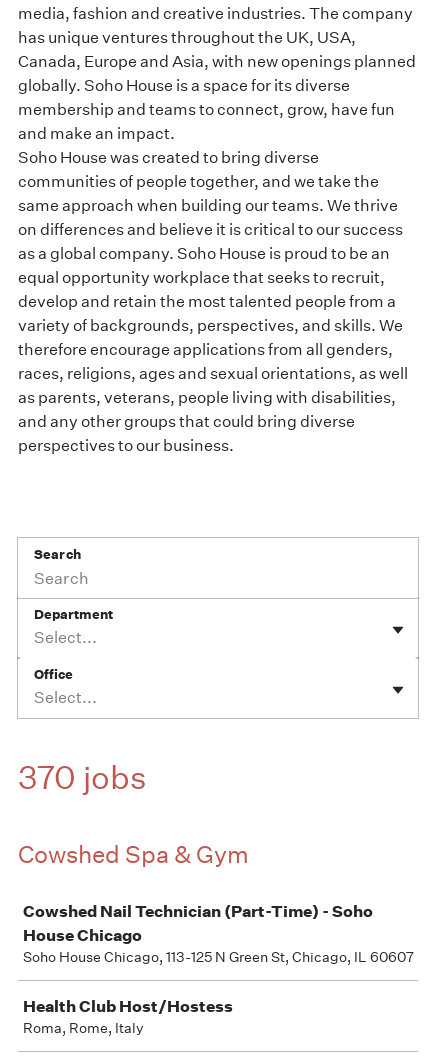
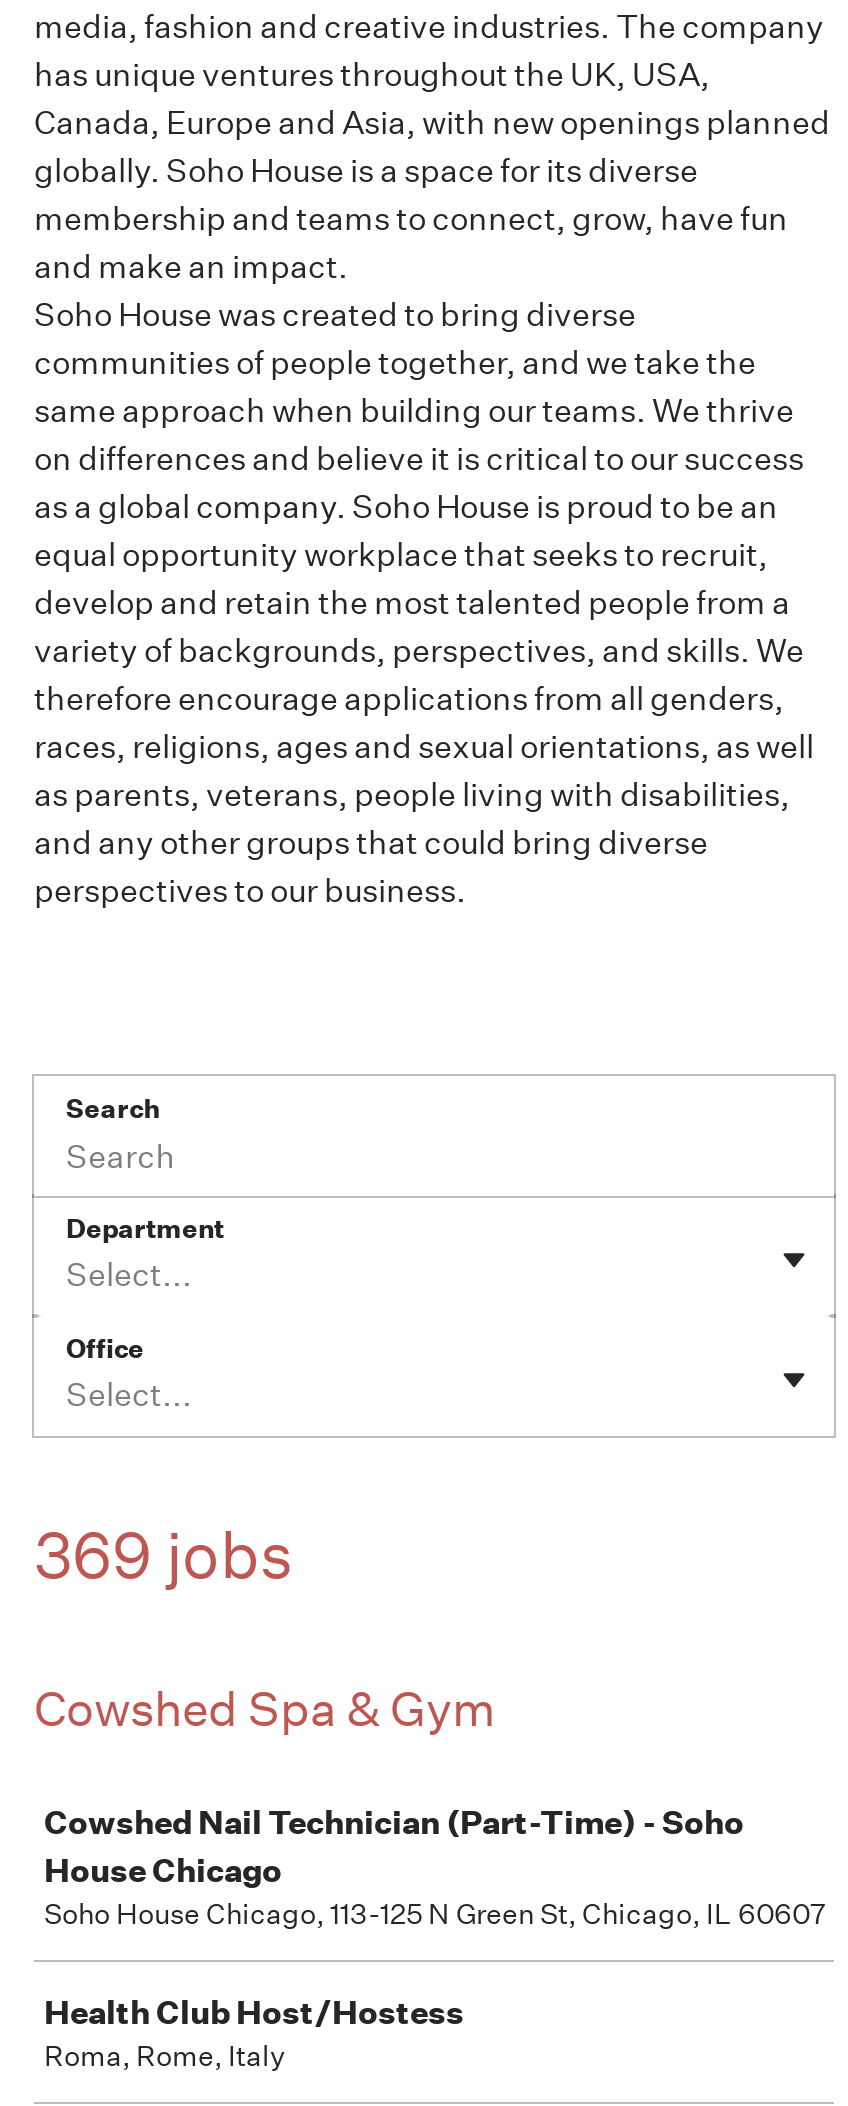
- 370 jobs
+ 369 jobs
